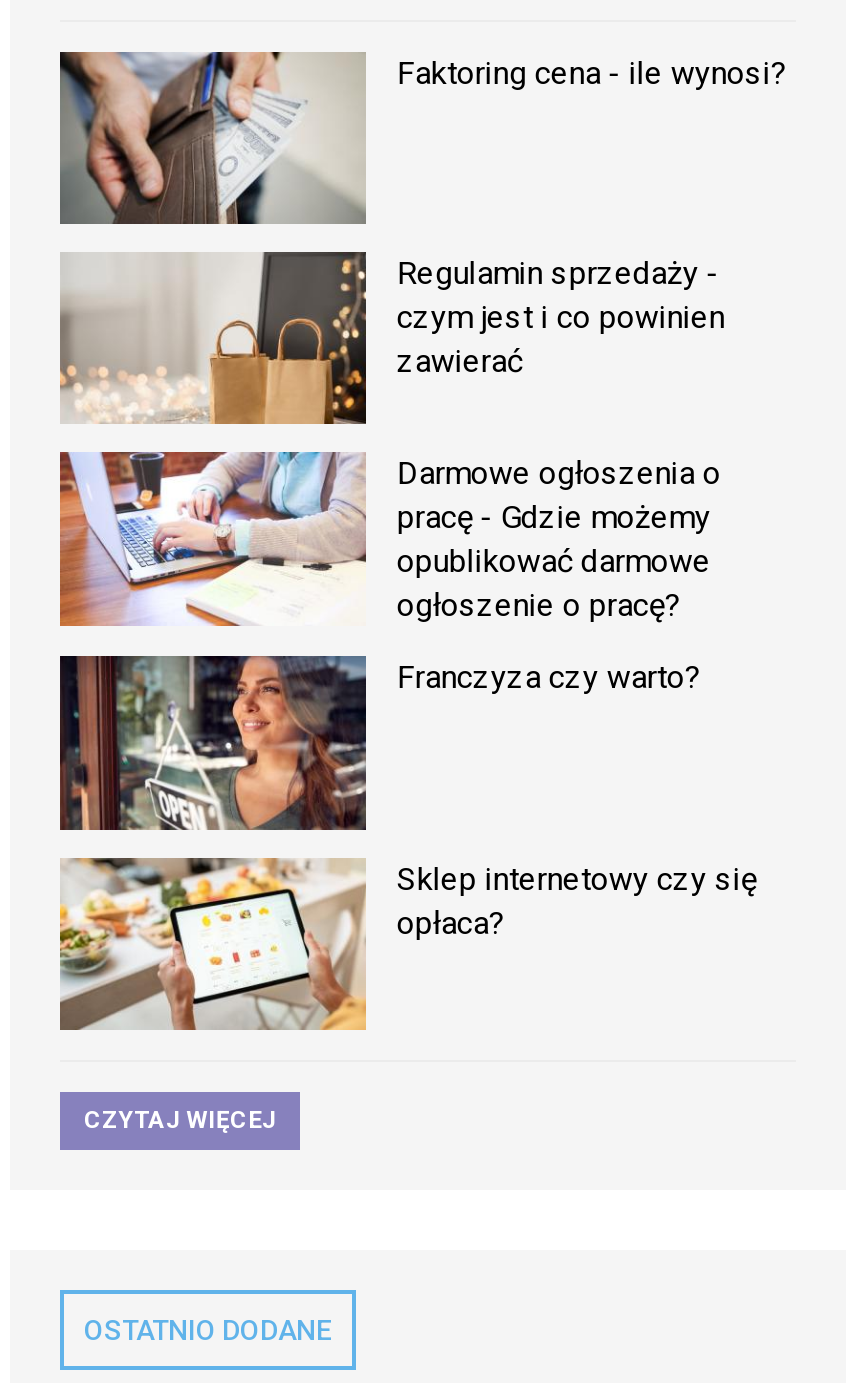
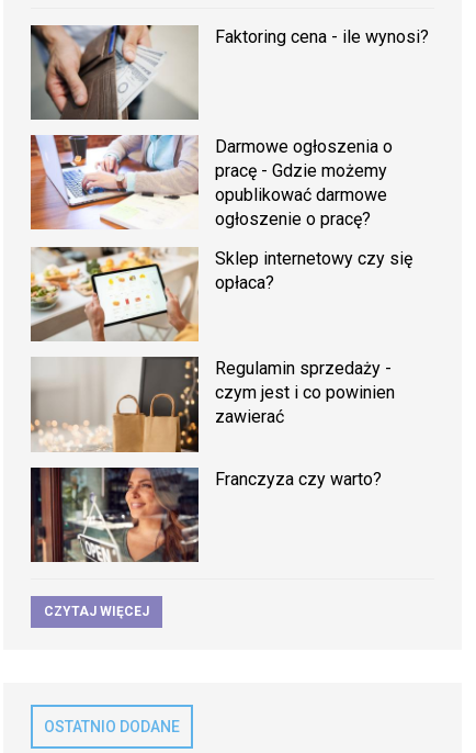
moved down: [image] | Regulamin sprzedaży - | czym jest i co powinien | zawierać

moved up: [image] | Darmowe ogłoszenia o | pracę - Gdzie możemy | opublikować darmowe | ogłoszenie o pracę?

moved down: [image] | Franczyza czy warto?

moved up: [image] | Sklep internetowy czy się | opłaca?
